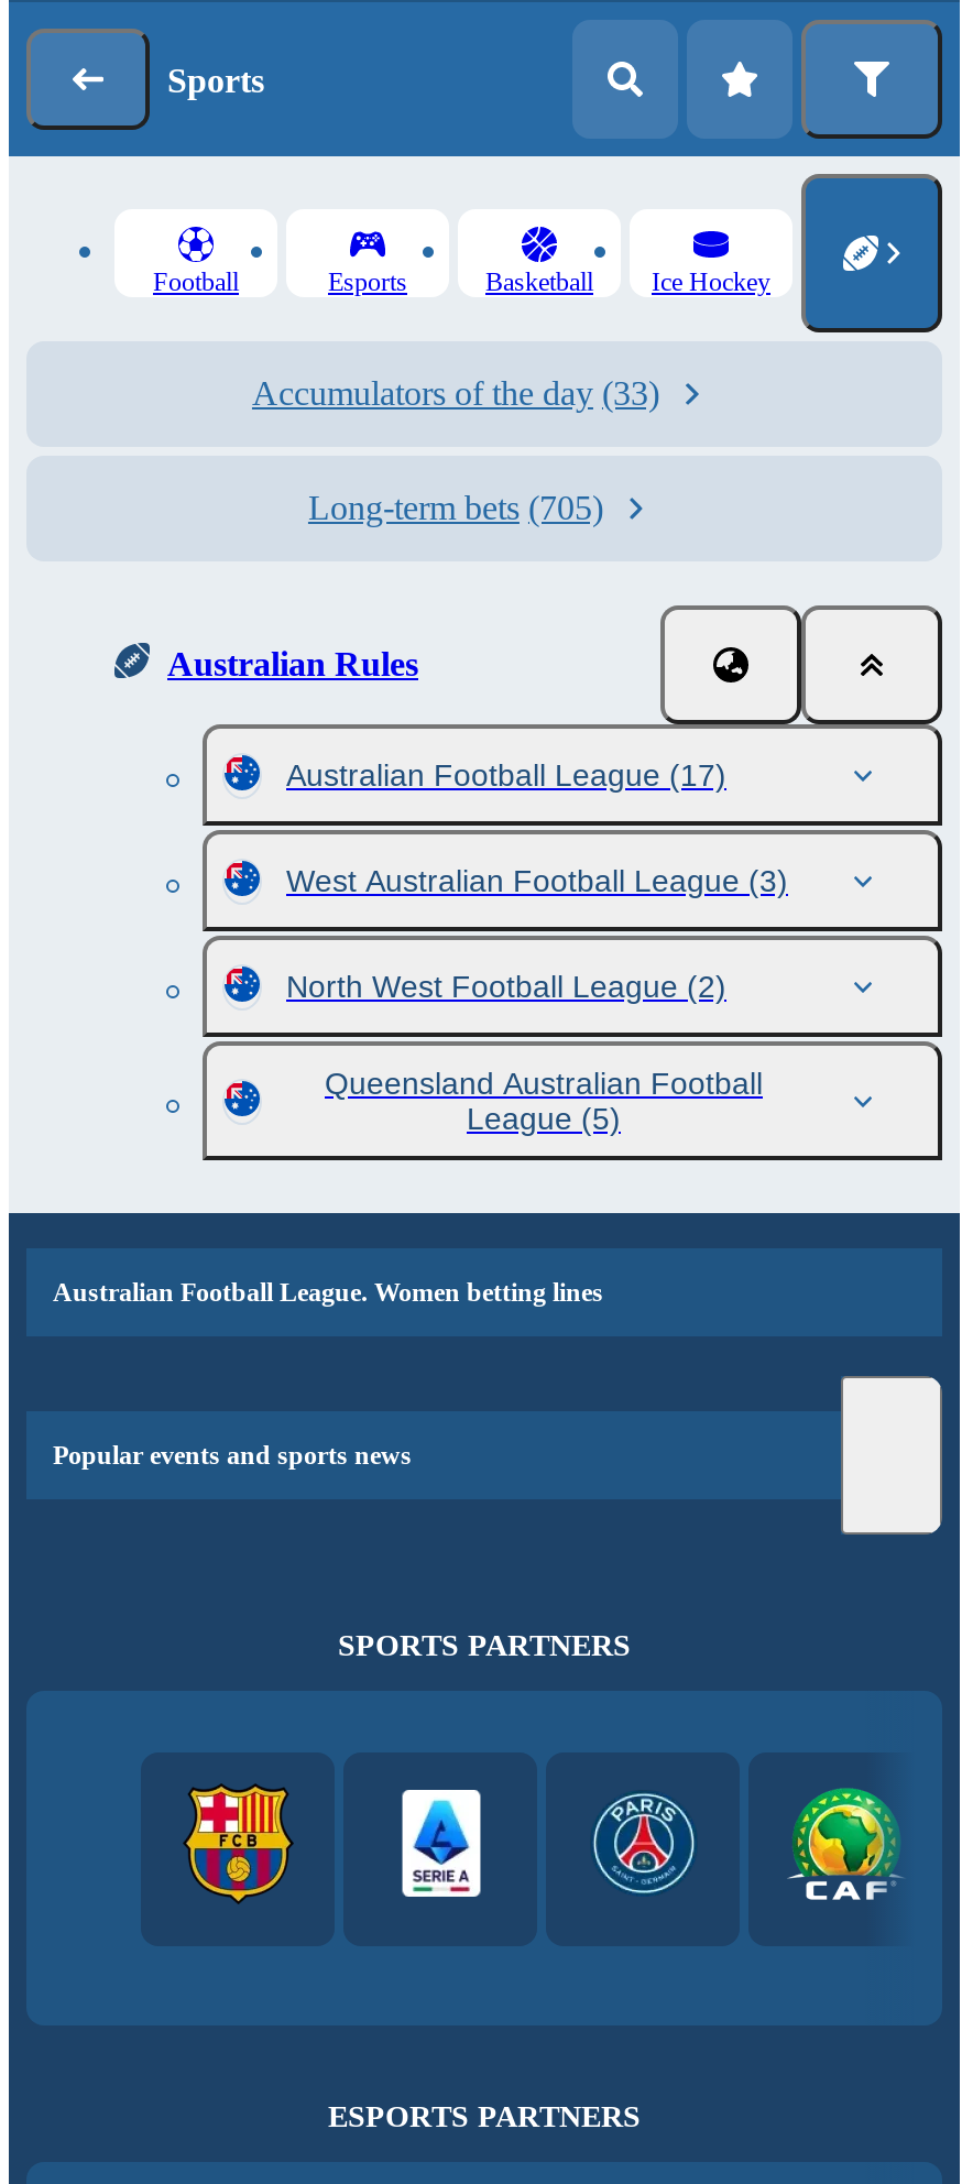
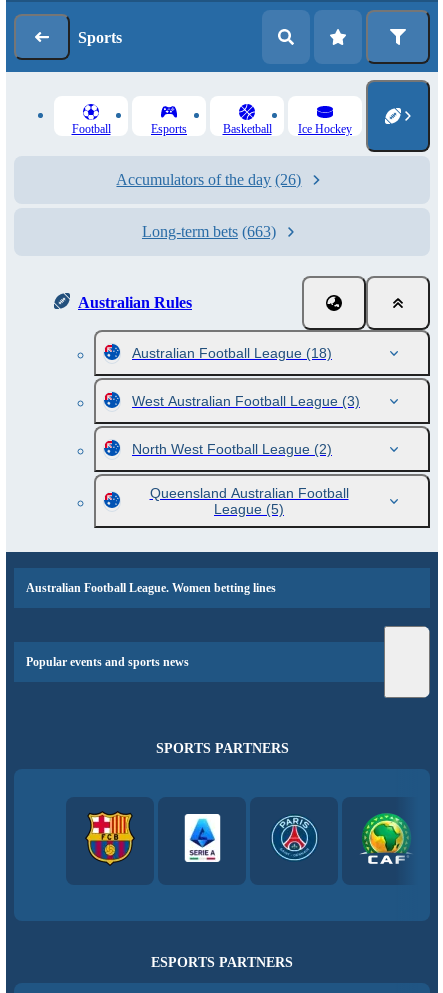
- Accumulators of the day (33)
+ Accumulators of the day (26)

- Long-term bets (705)
+ Long-term bets (663)

- Australian Football League (17)
+ Australian Football League (18)
